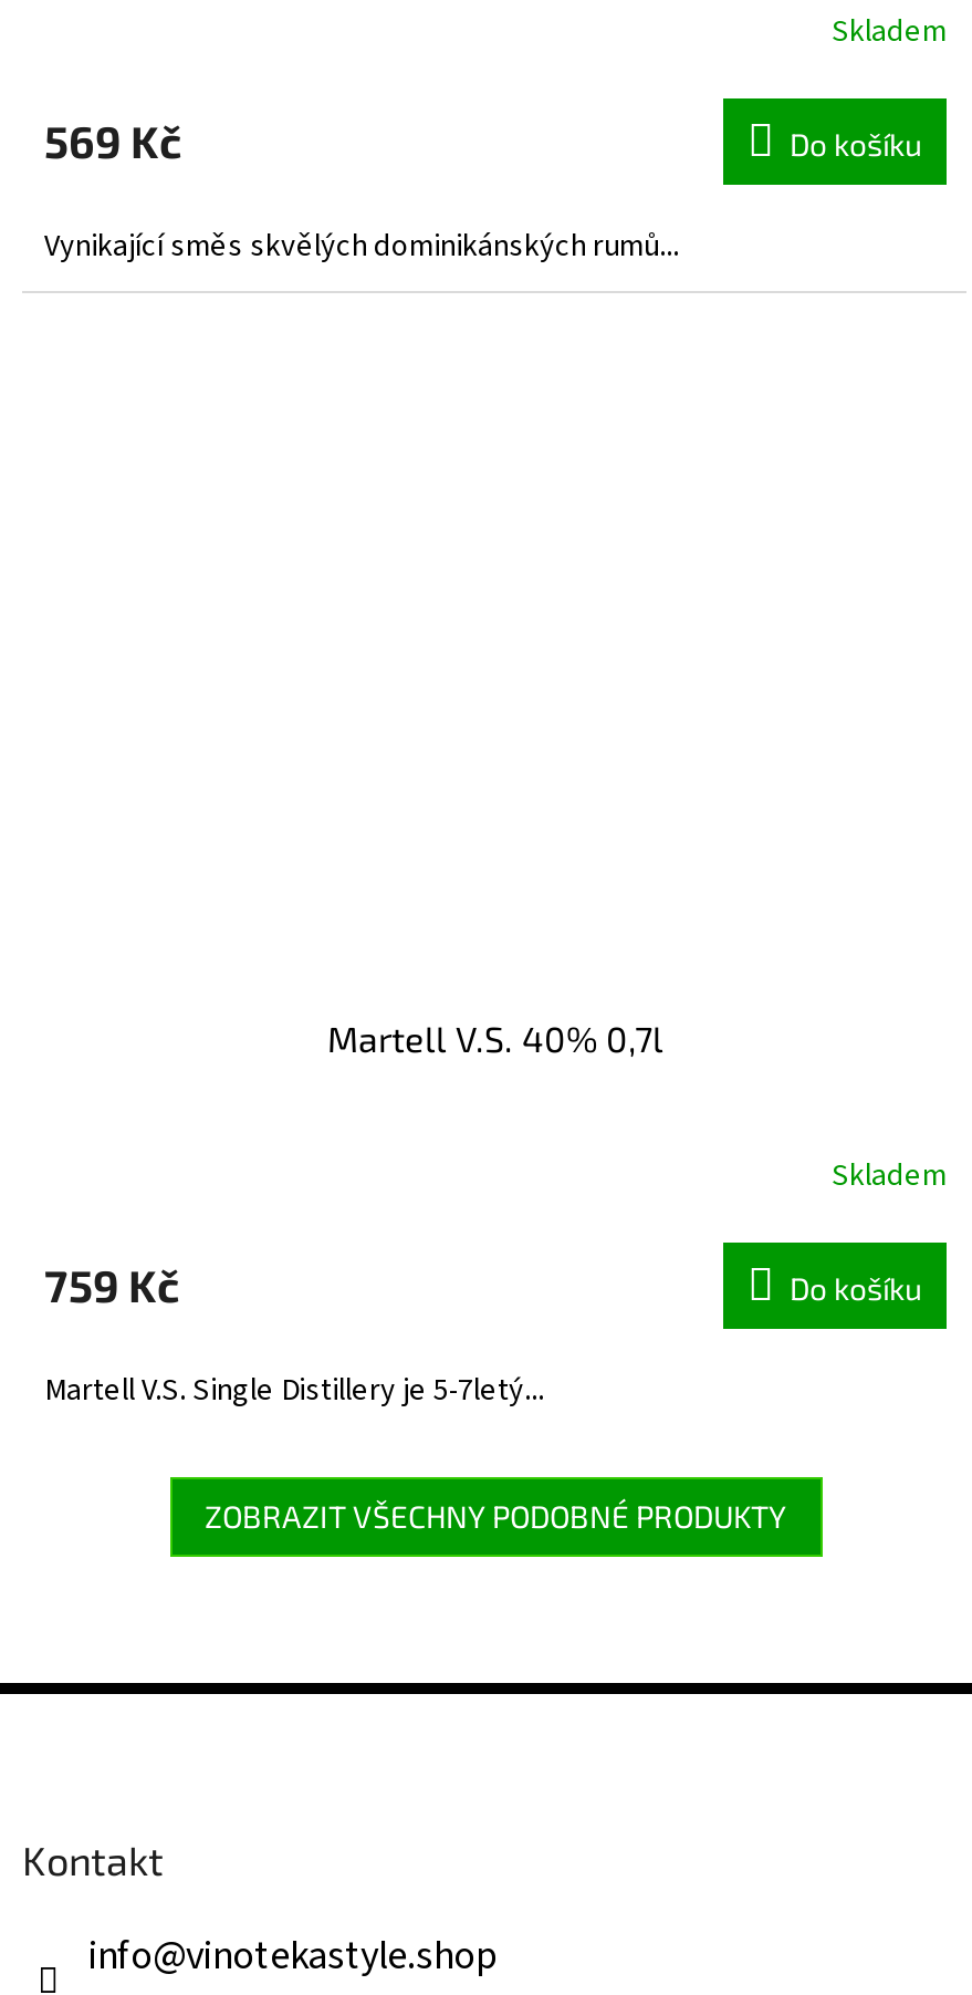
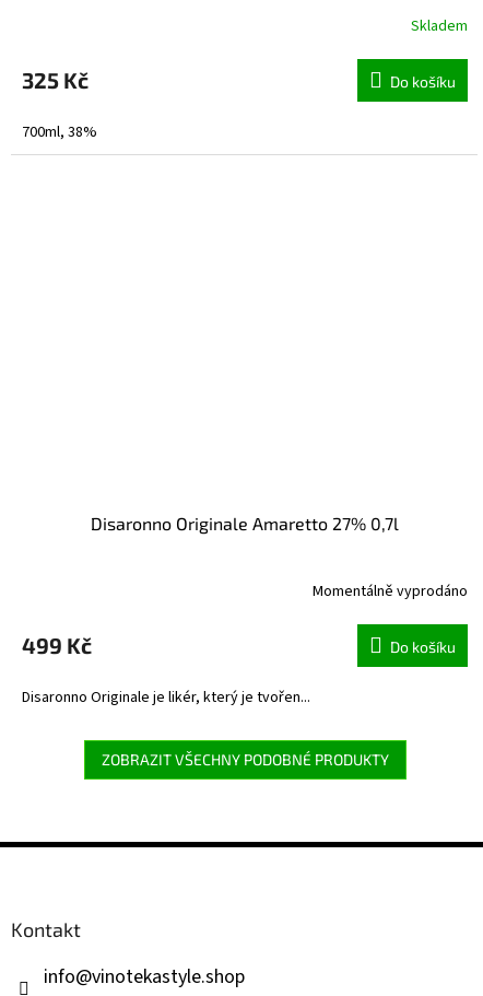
- 569 Kč
+ 325 Kč

- Vynikající směs skvělých dominikánských rumů...
+ 700ml, 38%

- Martell V.S. 40% 0,7l
+ Disaronno Originale Amaretto 27% 0,7l

- Skladem
+ Momentálně vyprodáno

- 759 Kč
+ 499 Kč

- Martell V.S. Single Distillery je 5-7letý...
+ Disaronno Originale je likér, který je tvořen...
